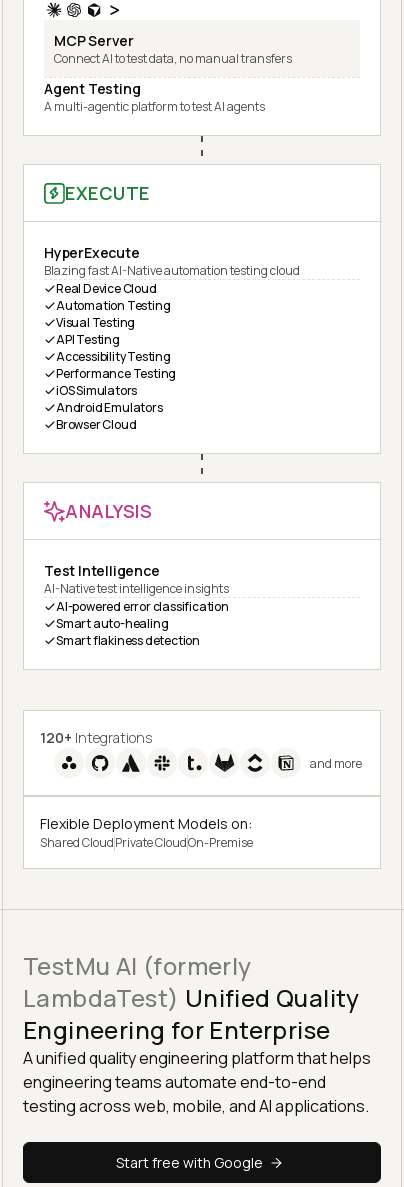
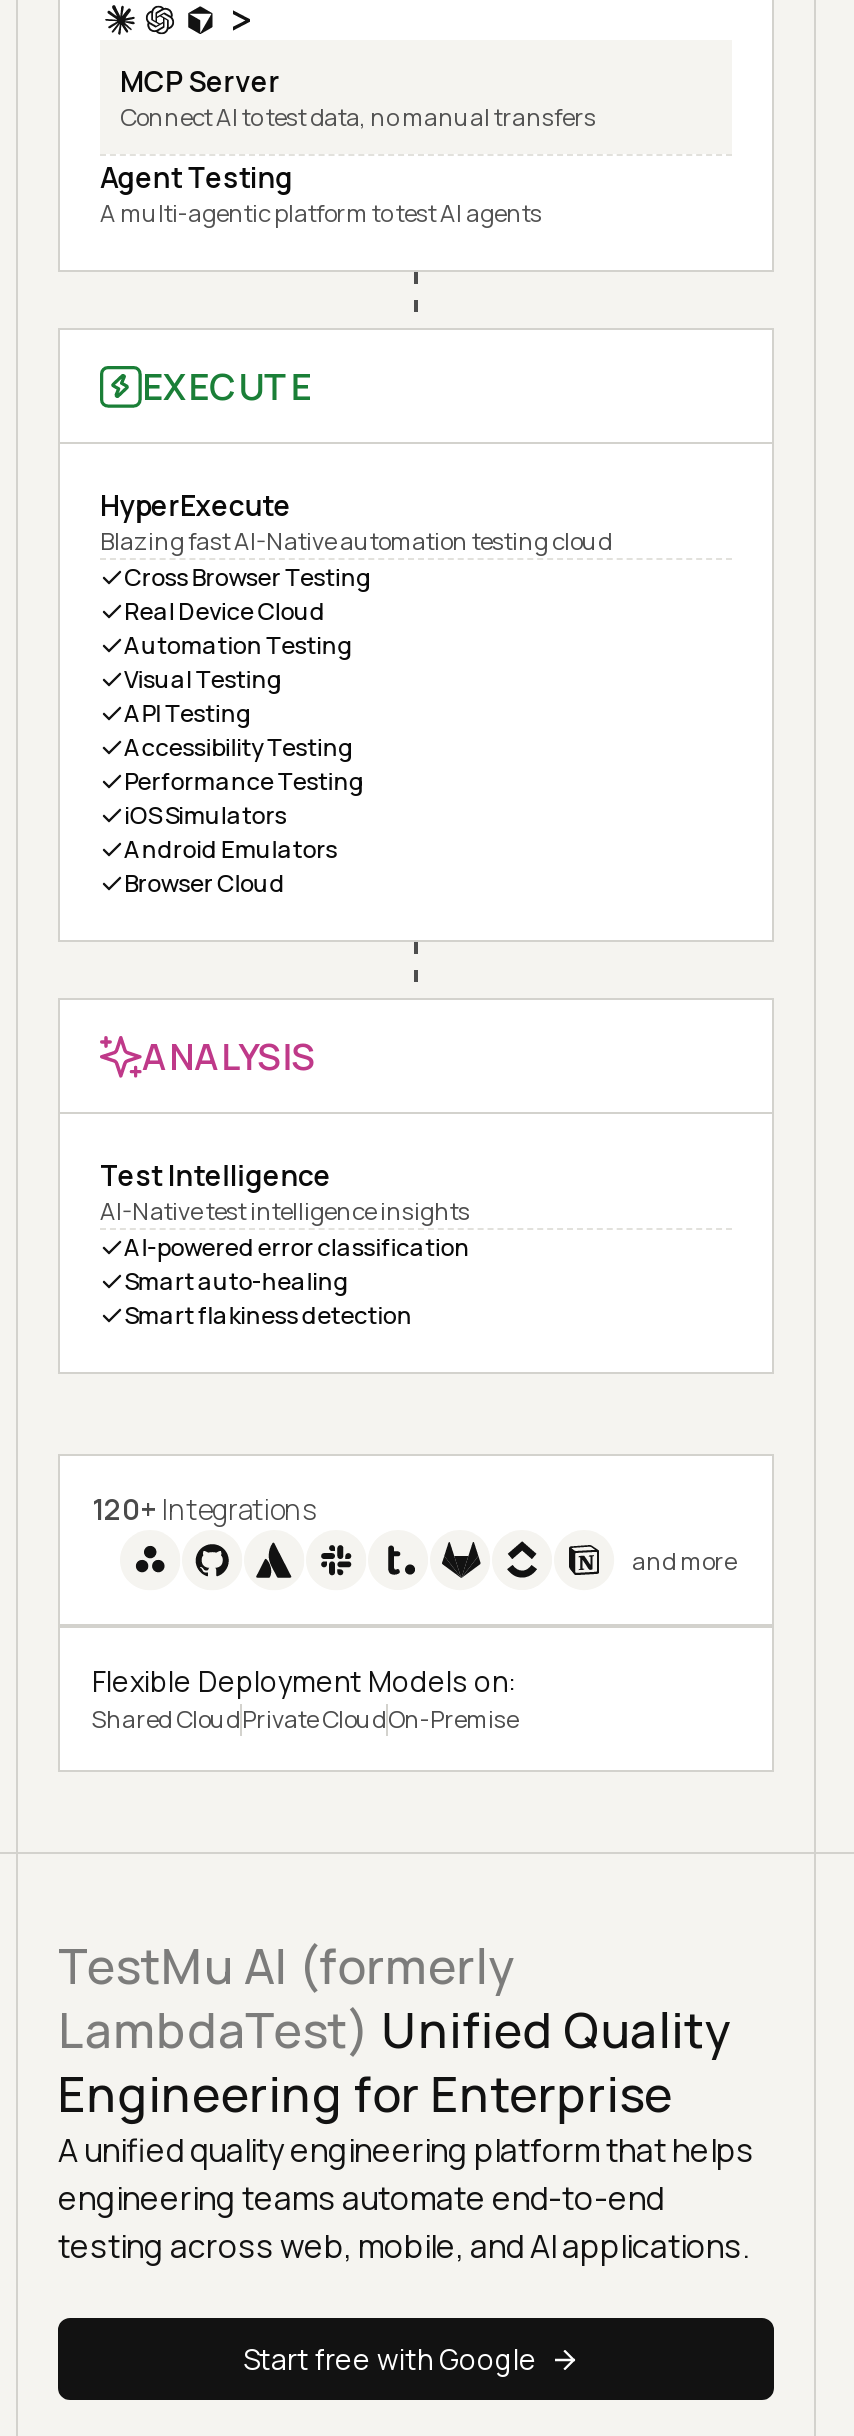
+ Cross Browser Testing
